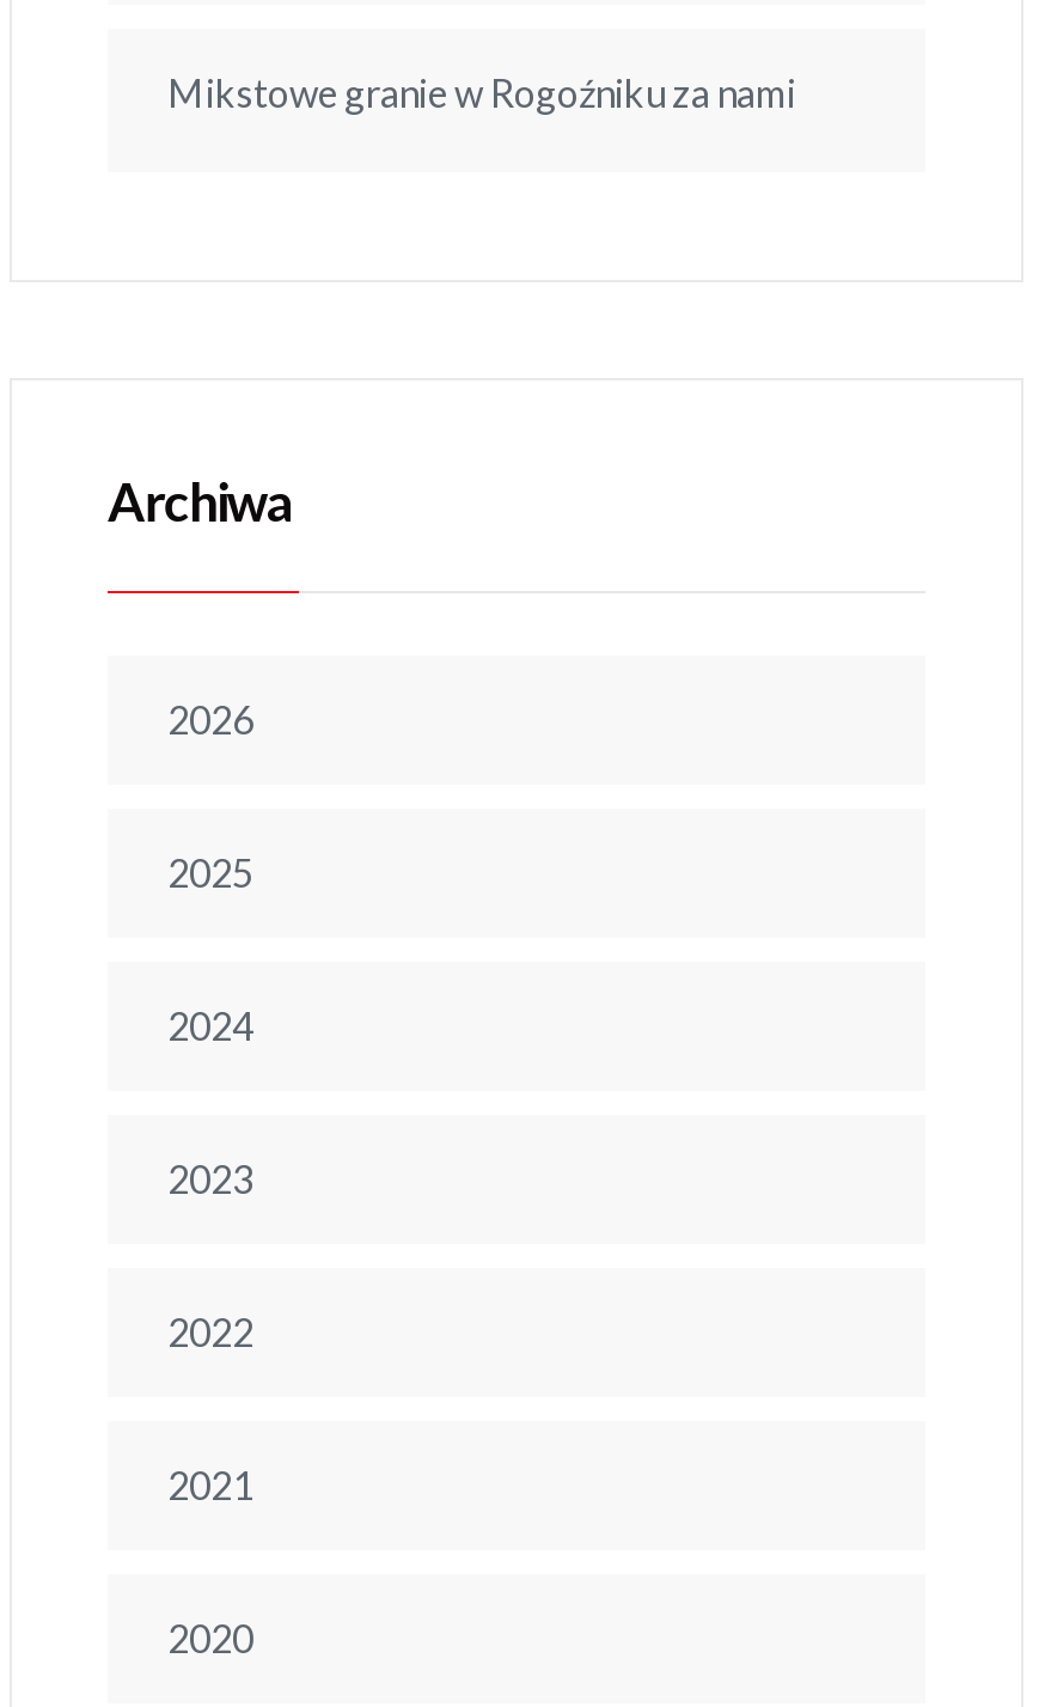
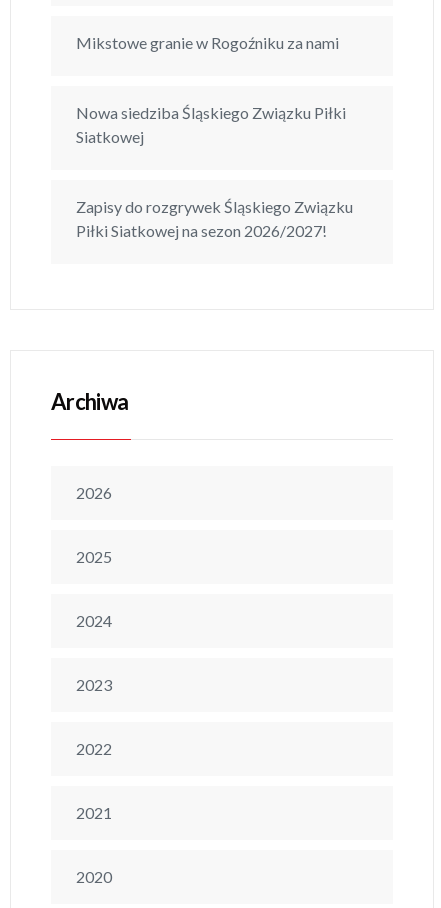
+ Nowa siedziba Śląskiego Związku Piłki
+ Siatkowej

+ Zapisy do rozgrywek Śląskiego Związku
+ Piłki Siatkowej na sezon 2026/2027!
